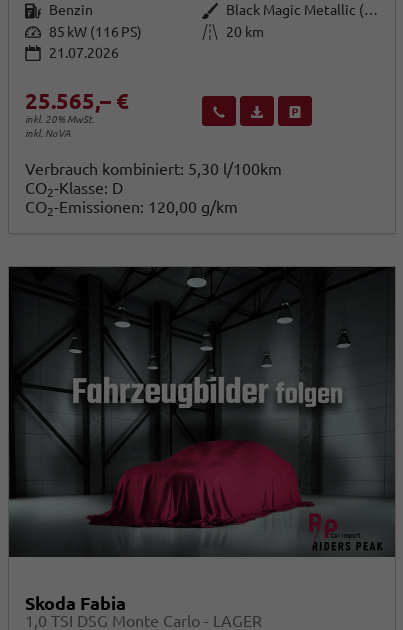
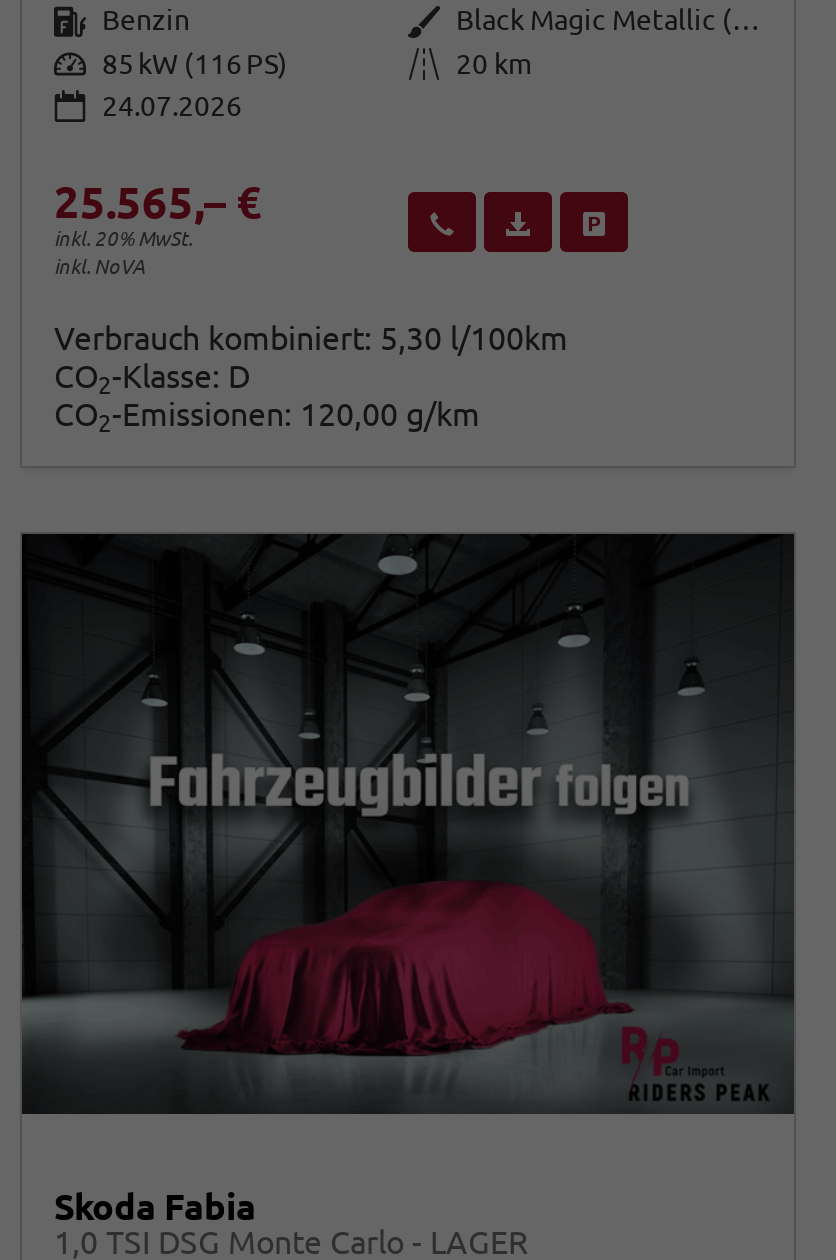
- 21.07.2026
+ 24.07.2026
